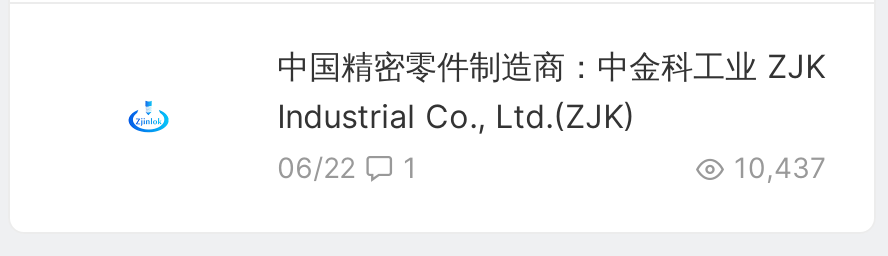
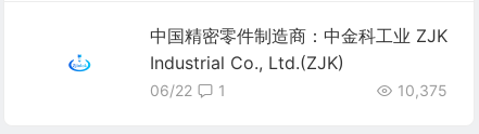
- 10,437
+ 10,375
